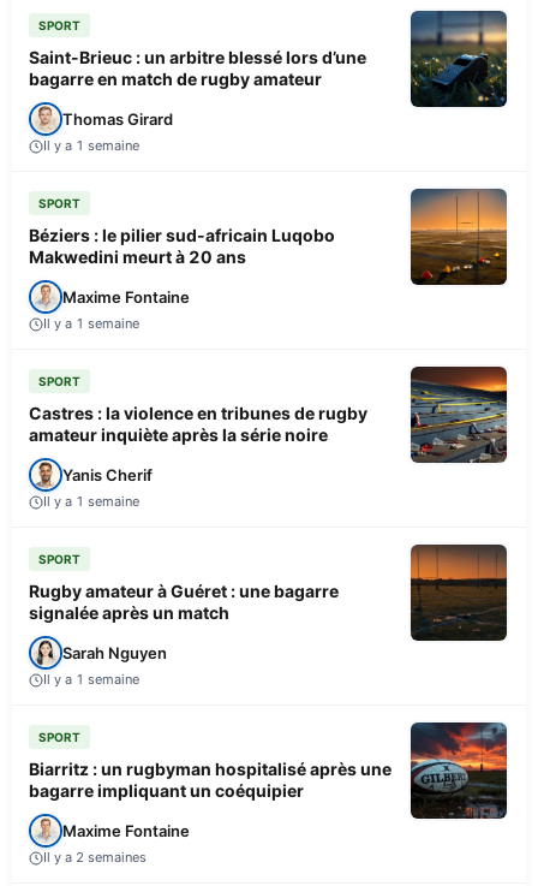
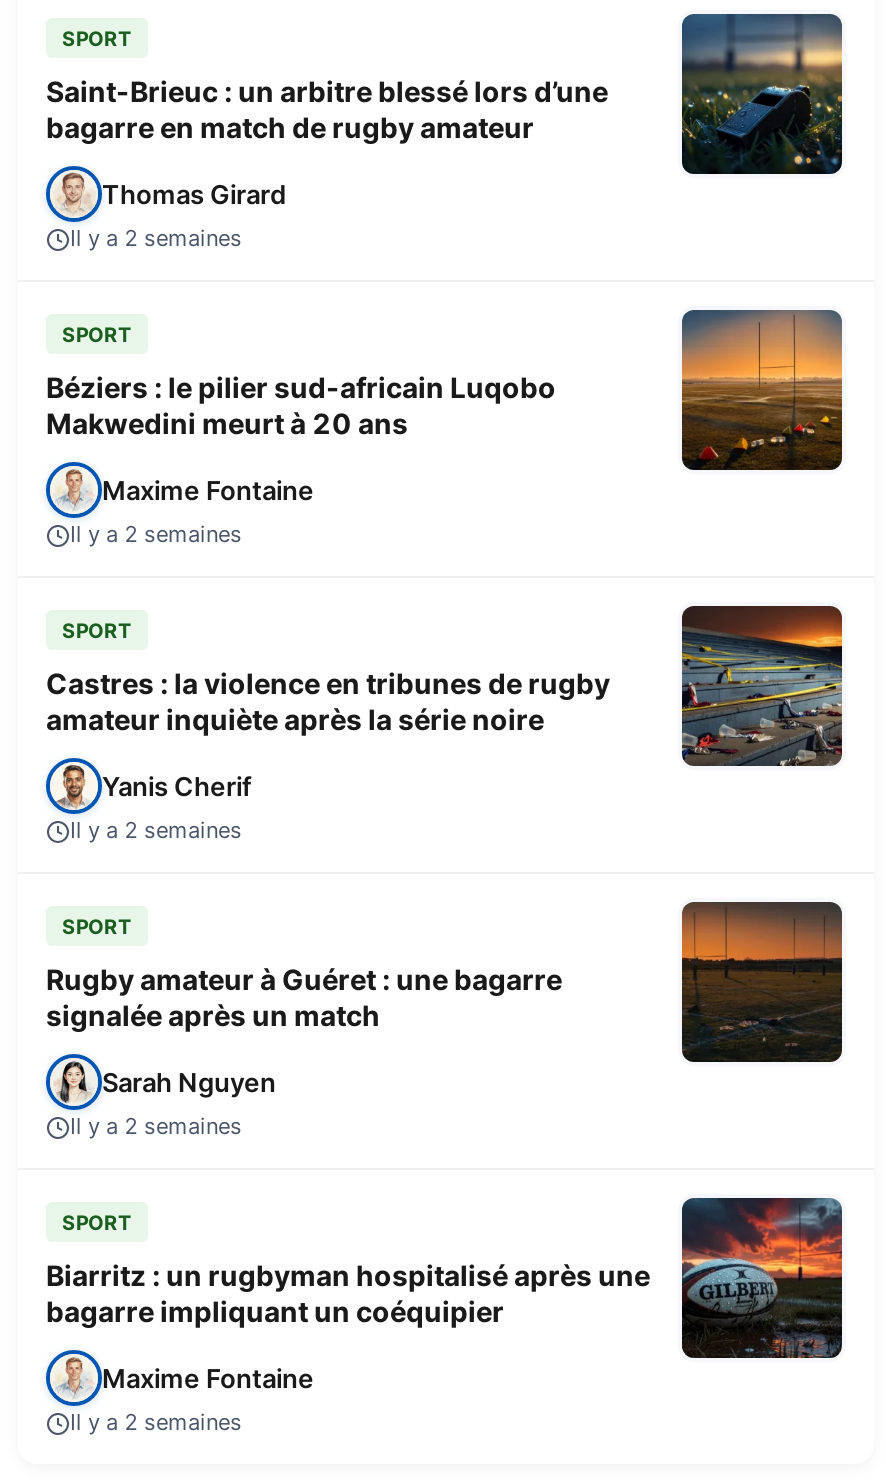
- Il y a 1 semaine
+ Il y a 2 semaines

- Il y a 1 semaine
+ Il y a 2 semaines

- Il y a 1 semaine
+ Il y a 2 semaines

- Il y a 1 semaine
+ Il y a 2 semaines
